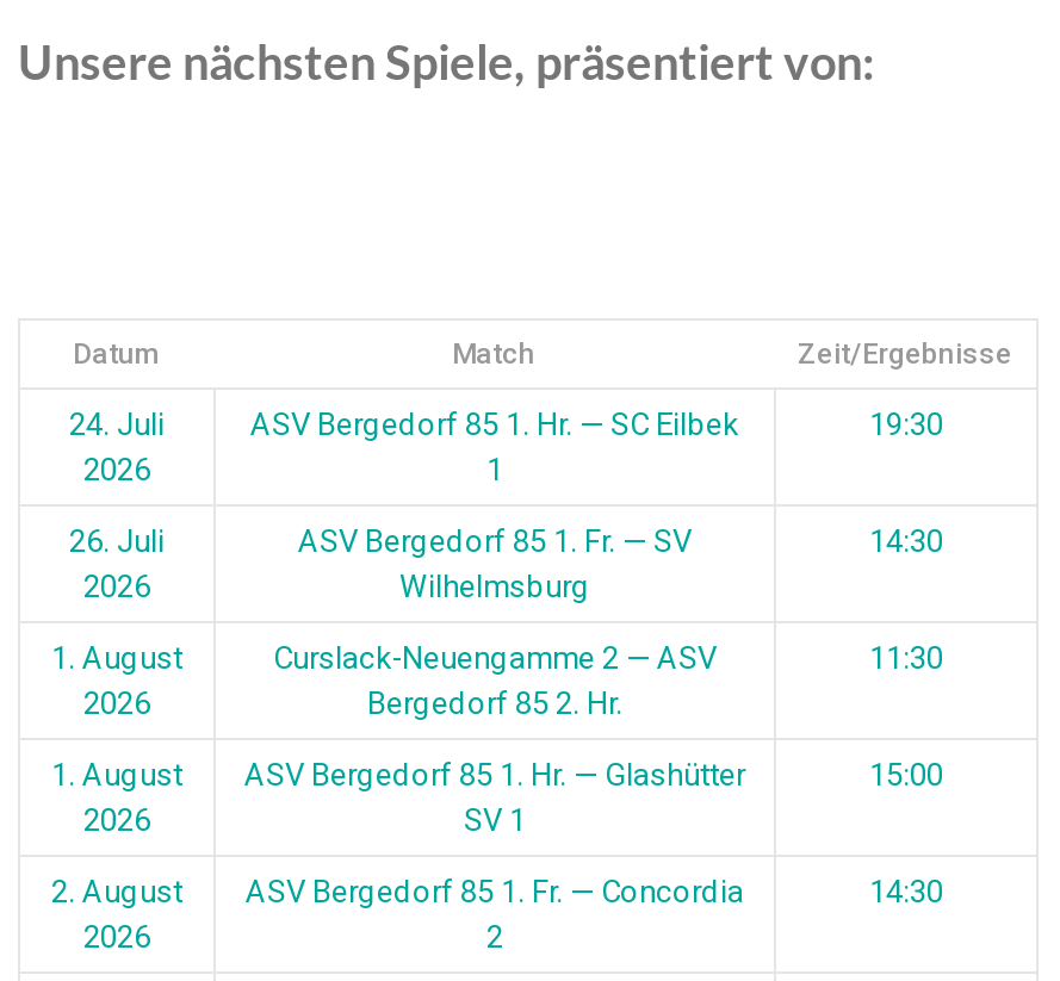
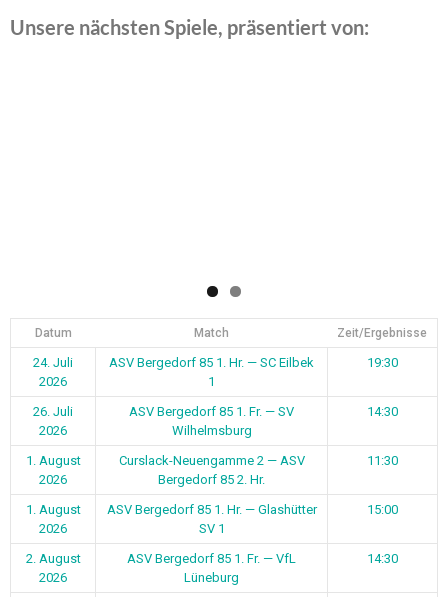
- ASV Bergedorf 85 1. Fr. — Concordia
- 2
+ ASV Bergedorf 85 1. Fr. — VfL
+ Lüneburg
